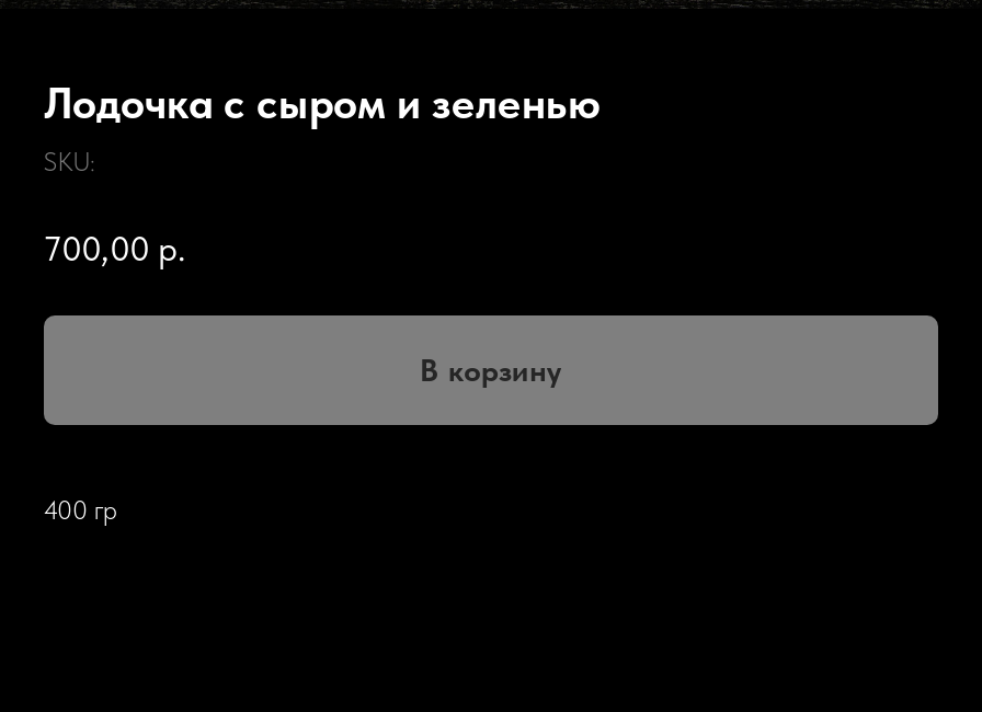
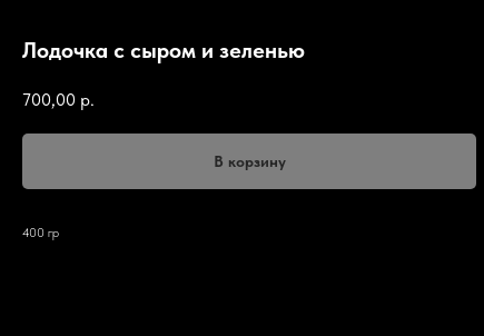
- SKU:
